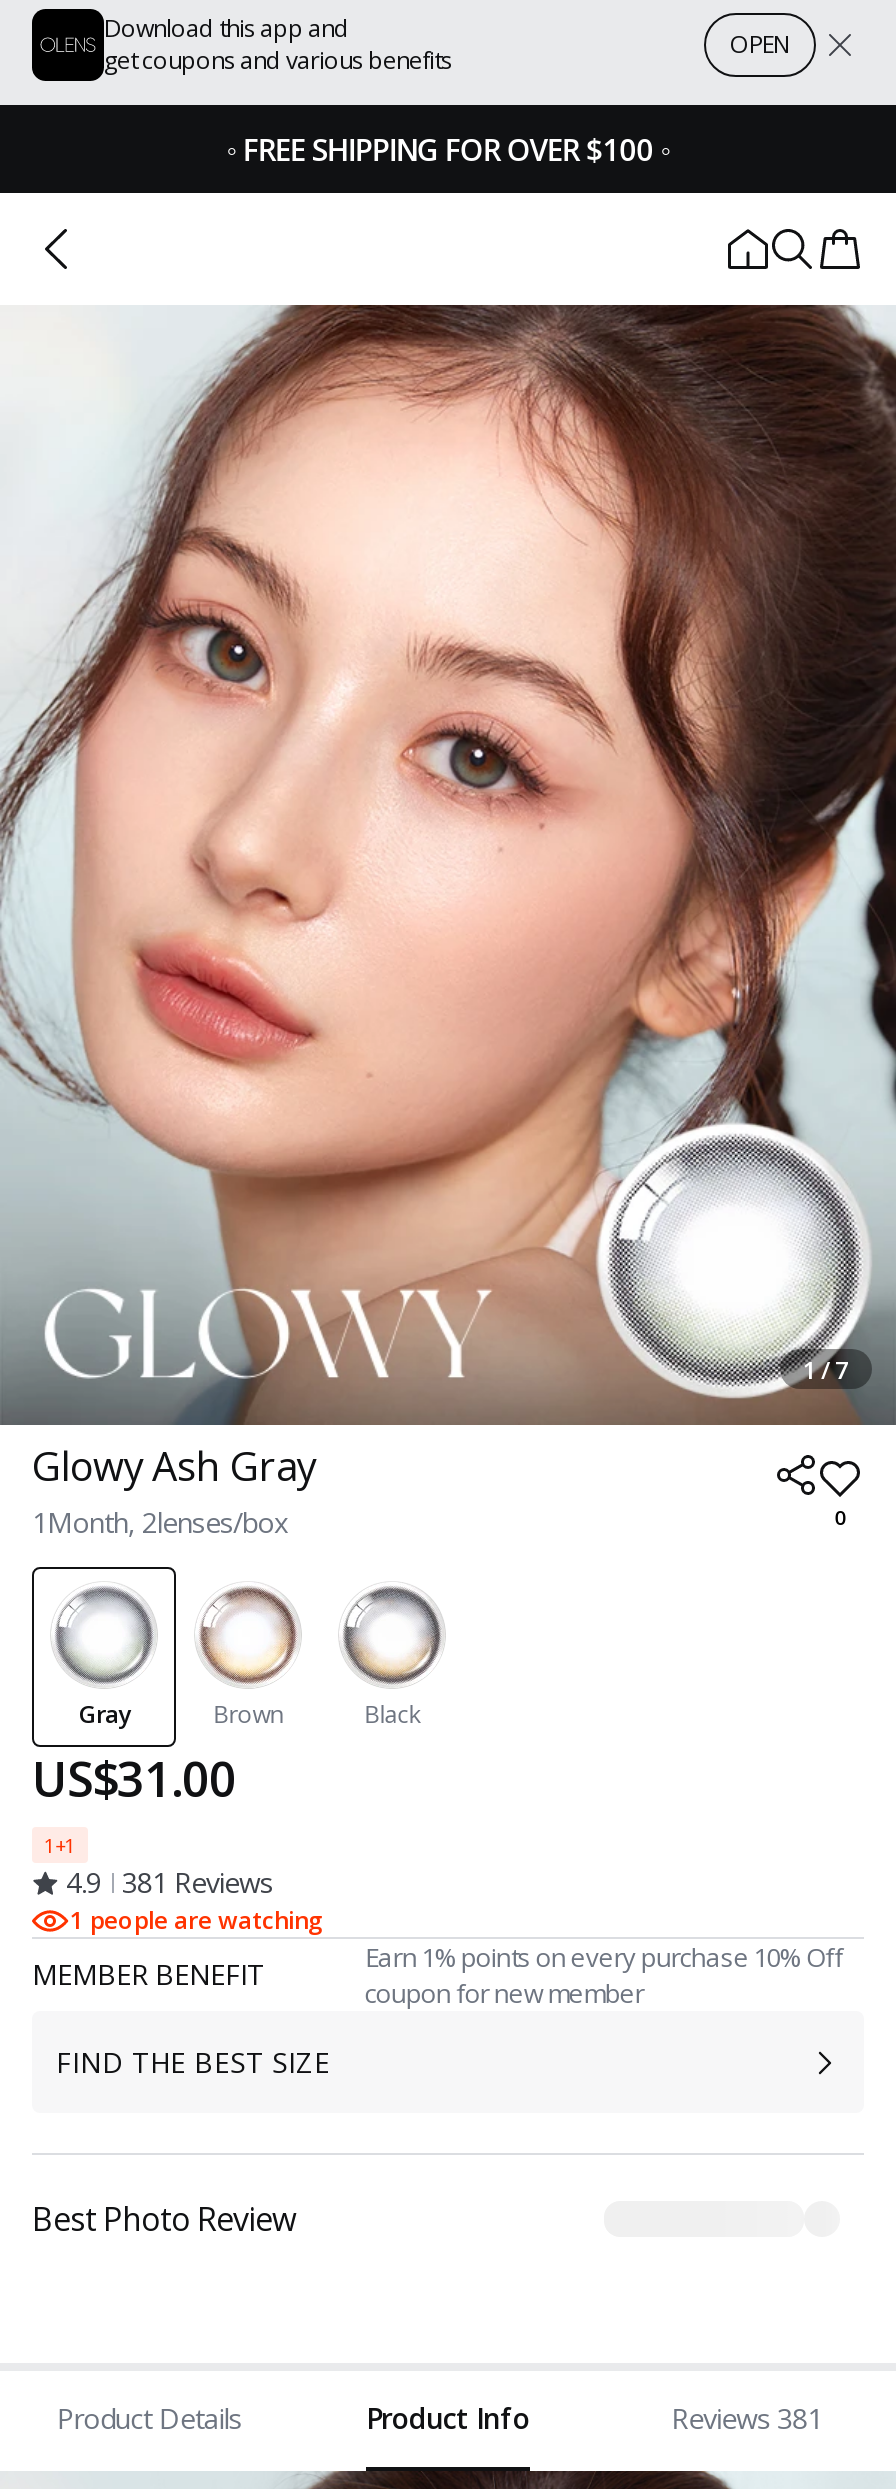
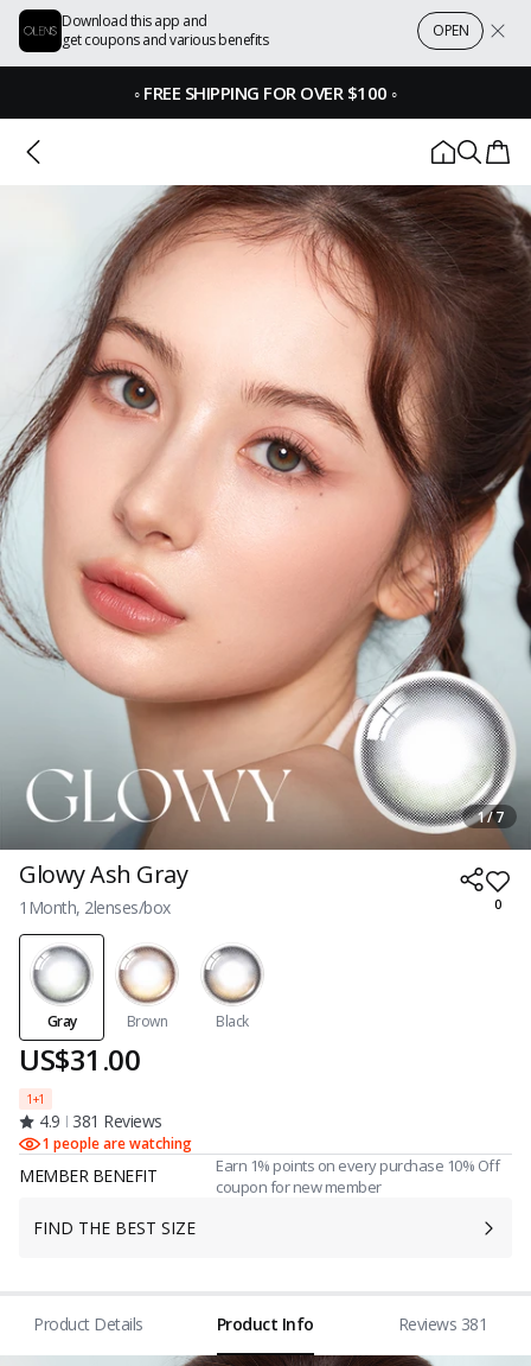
- Best Photo Review
